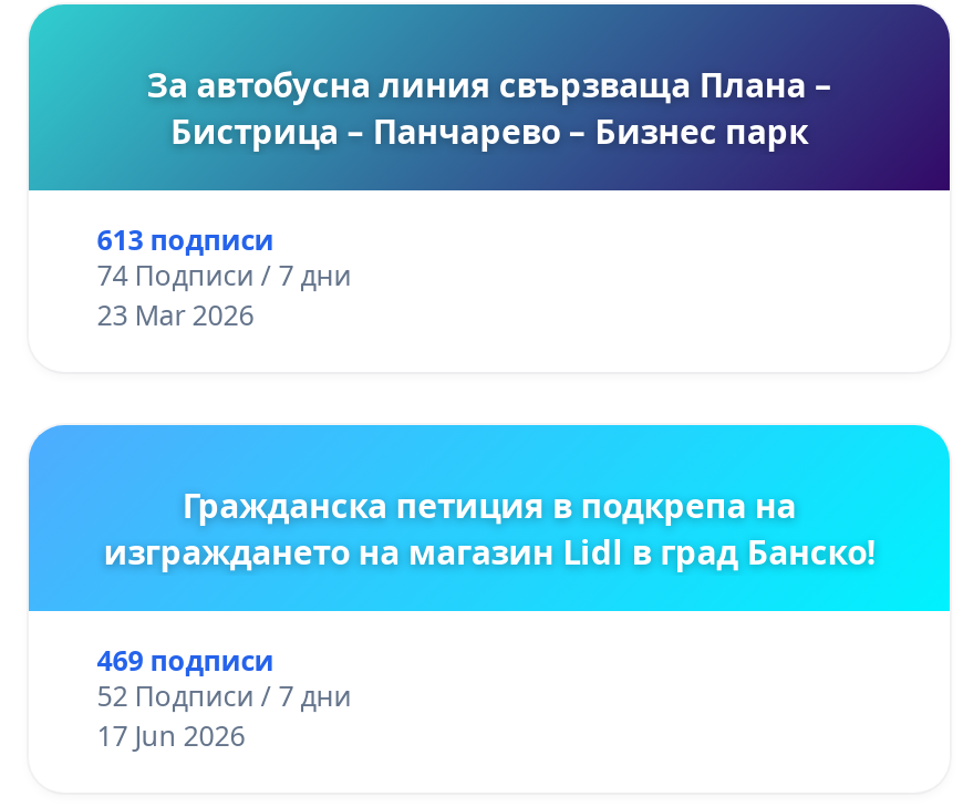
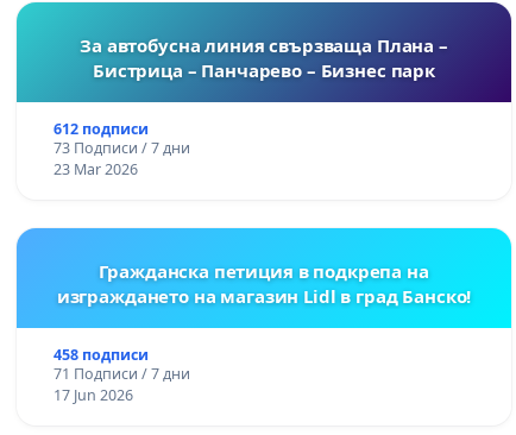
- 613 подписи
+ 612 подписи

- 74 Подписи / 7 дни
+ 73 Подписи / 7 дни

- 469 подписи
+ 458 подписи

- 52 Подписи / 7 дни
+ 71 Подписи / 7 дни
